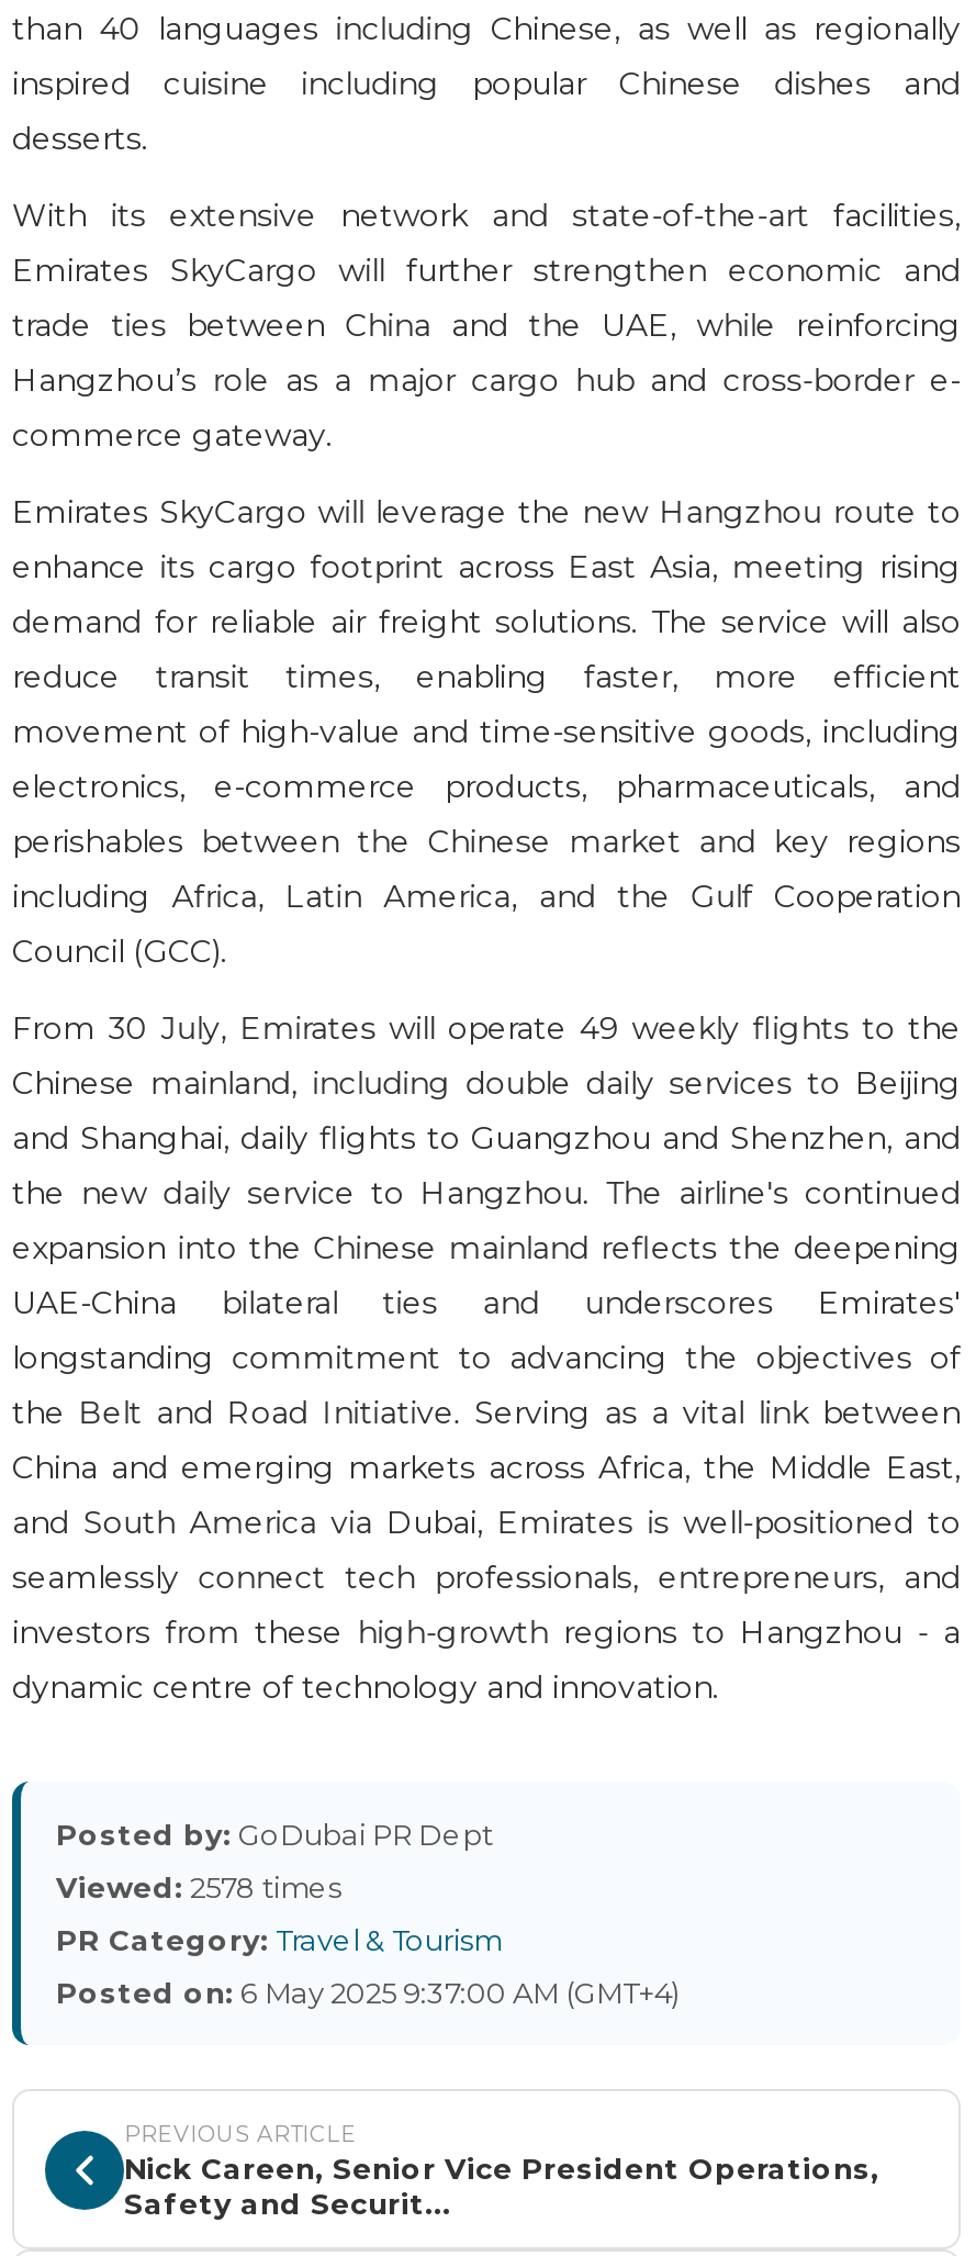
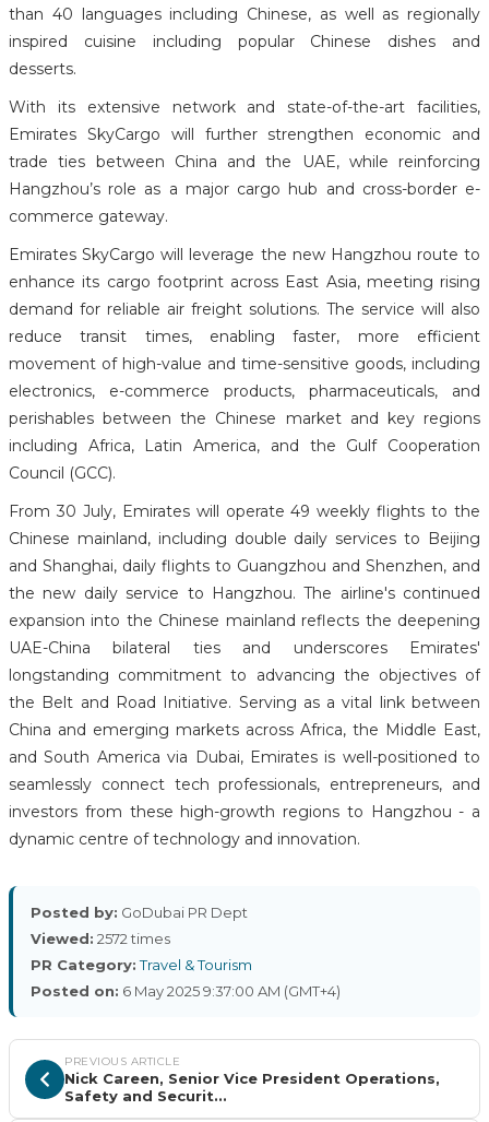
- Viewed: 2578 times
+ Viewed: 2572 times
